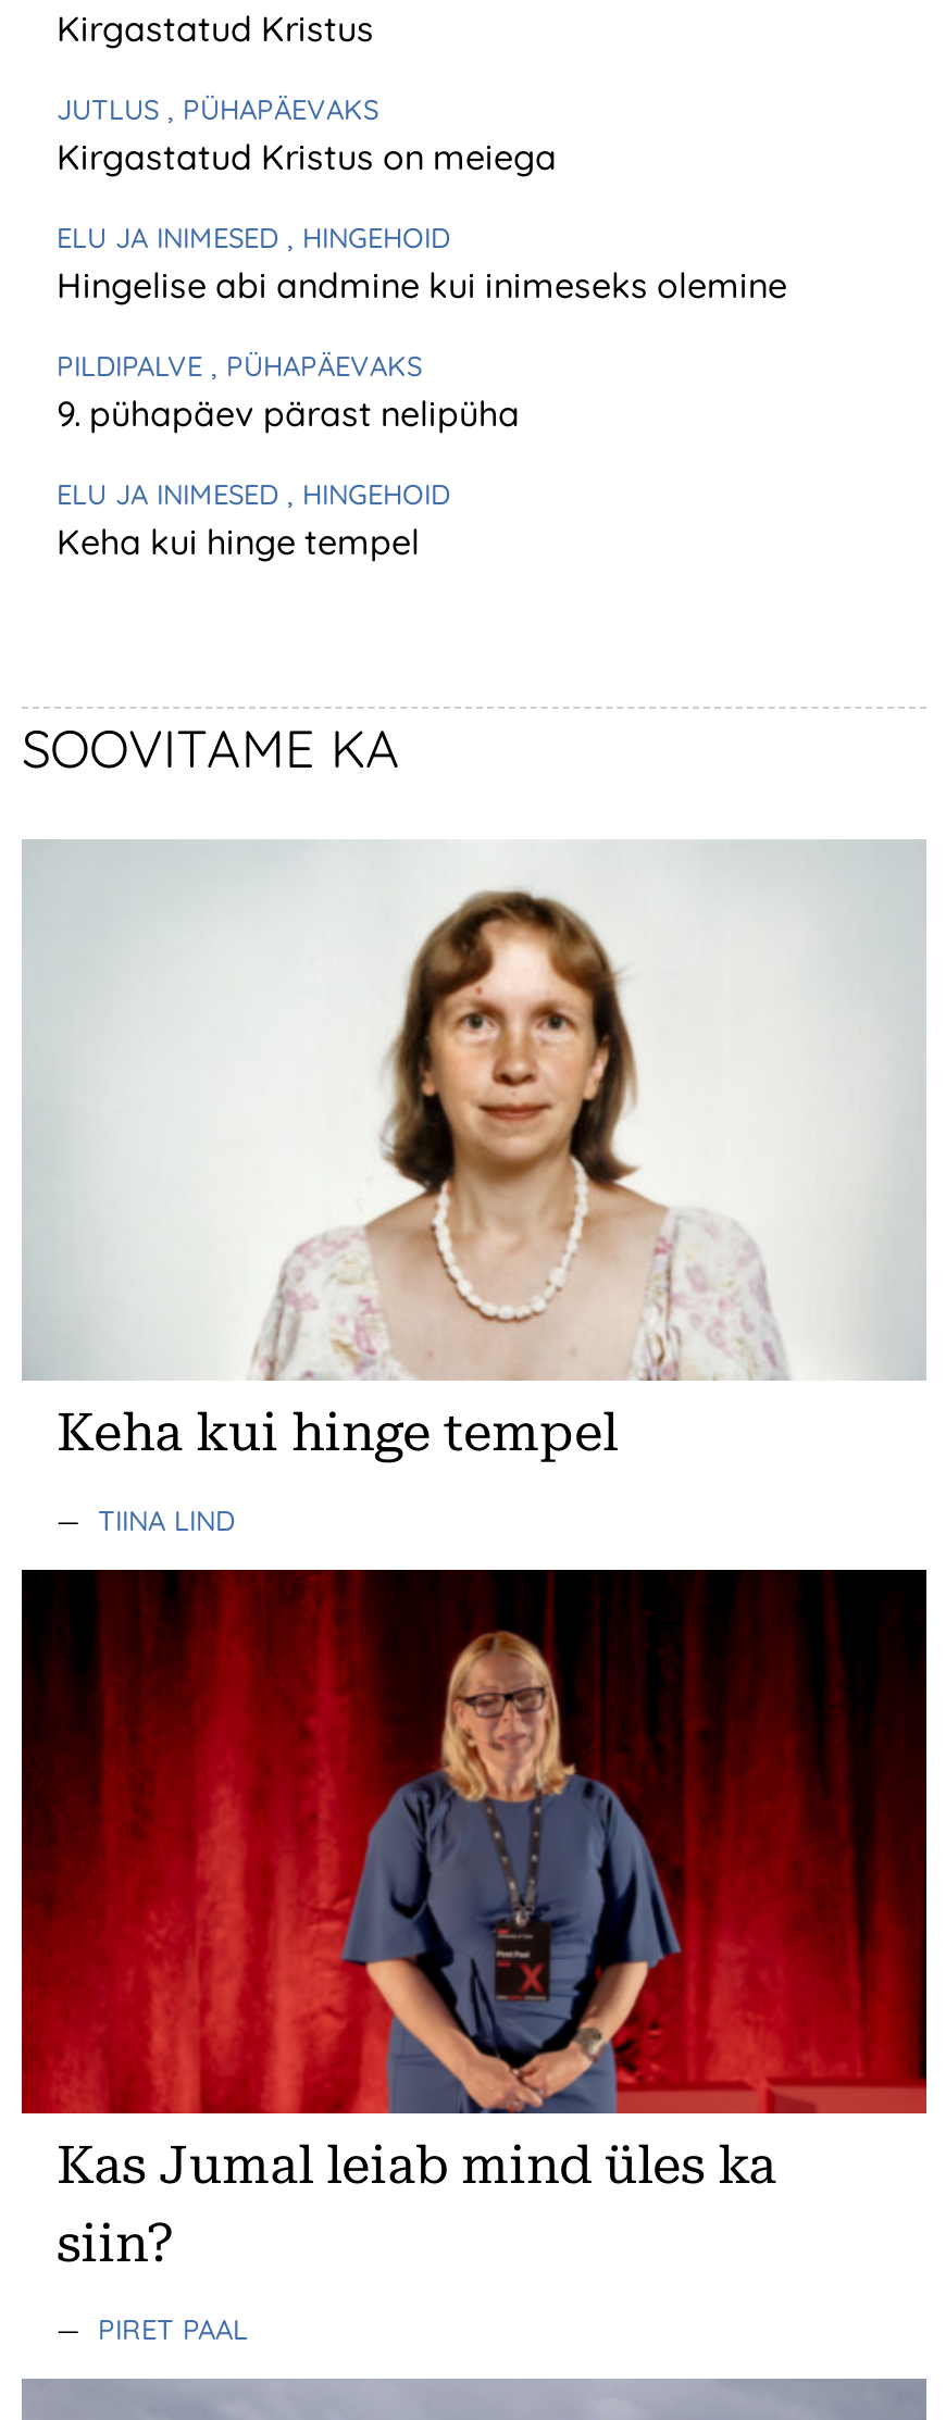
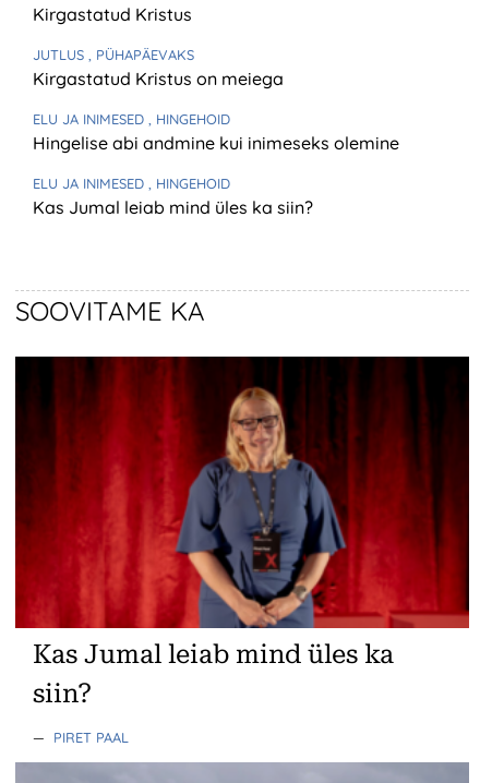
- PILDIPALVE, PÜHAPÄEVAKS
- 9. pühapäev pärast nelipüha

- Keha kui hinge tempel
+ Kas Jumal leiab mind üles ka siin?

- [image]
- Keha kui hinge tempel
- — TIINA LIND
